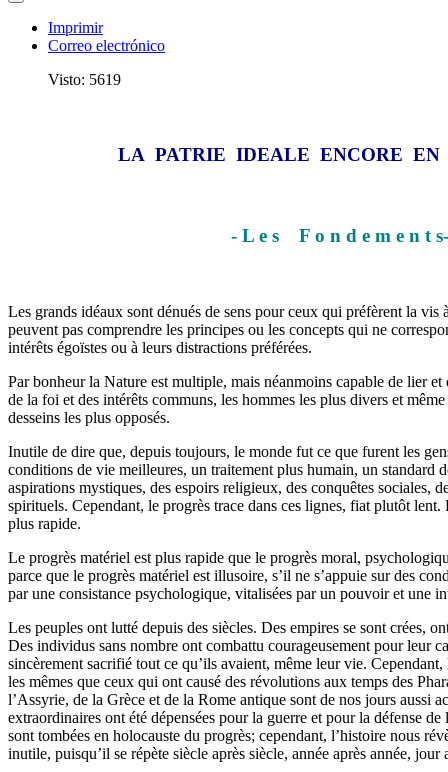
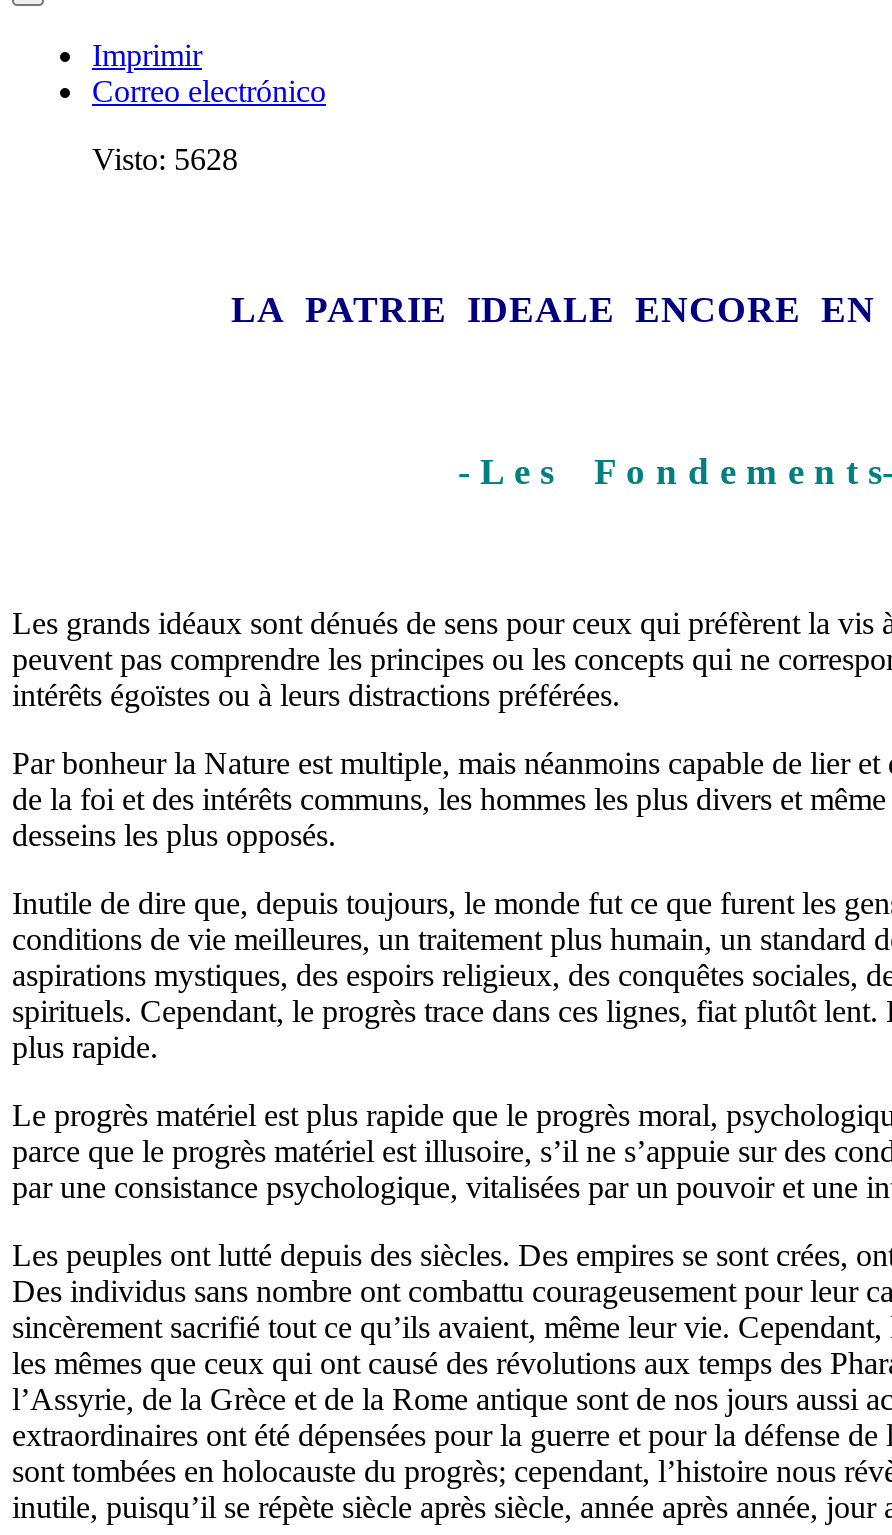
- Visto: 5619
+ Visto: 5628
